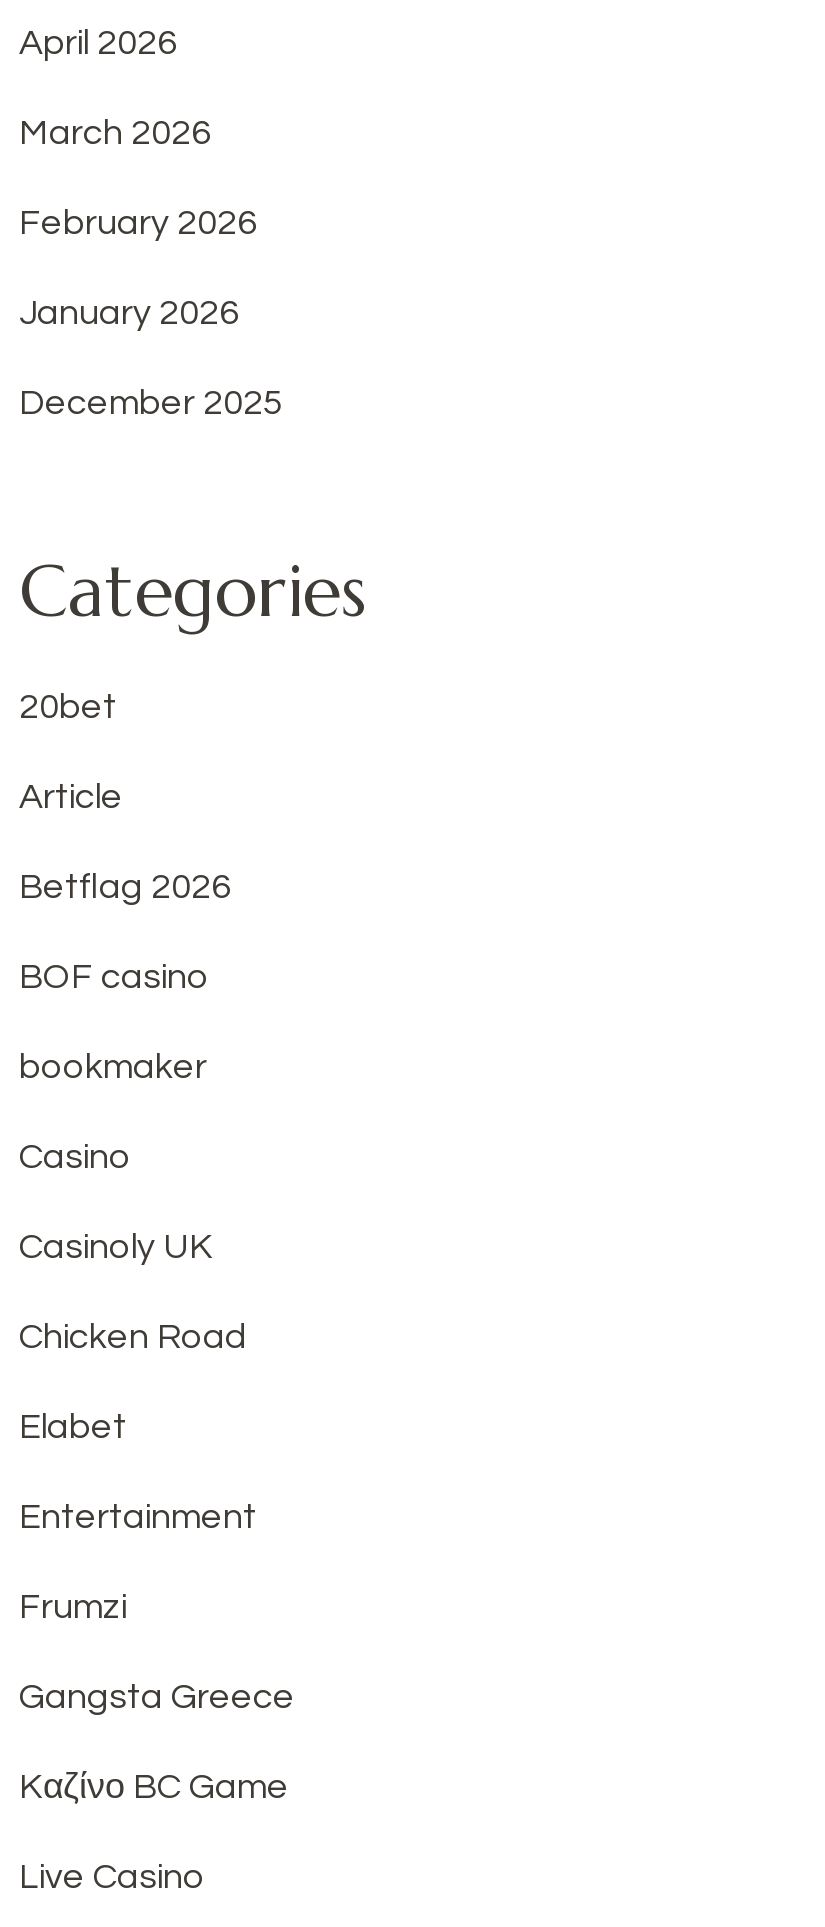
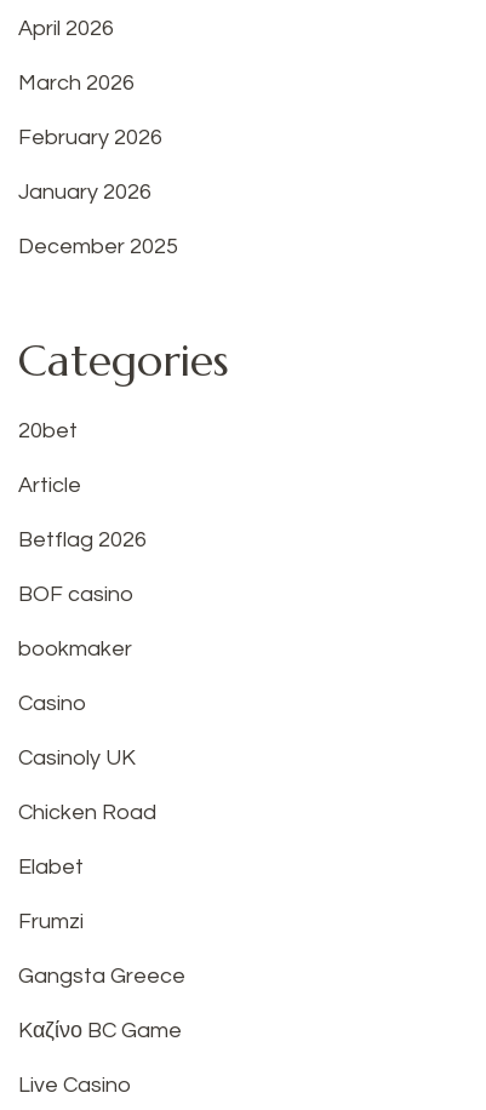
- Entertainment
